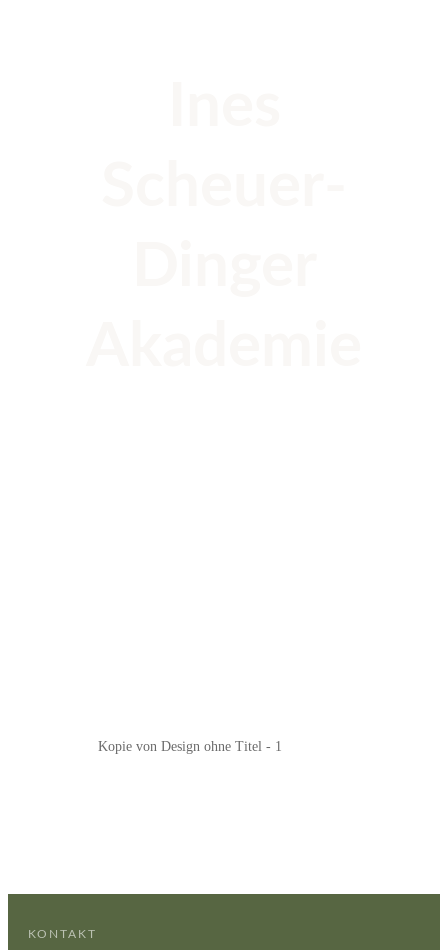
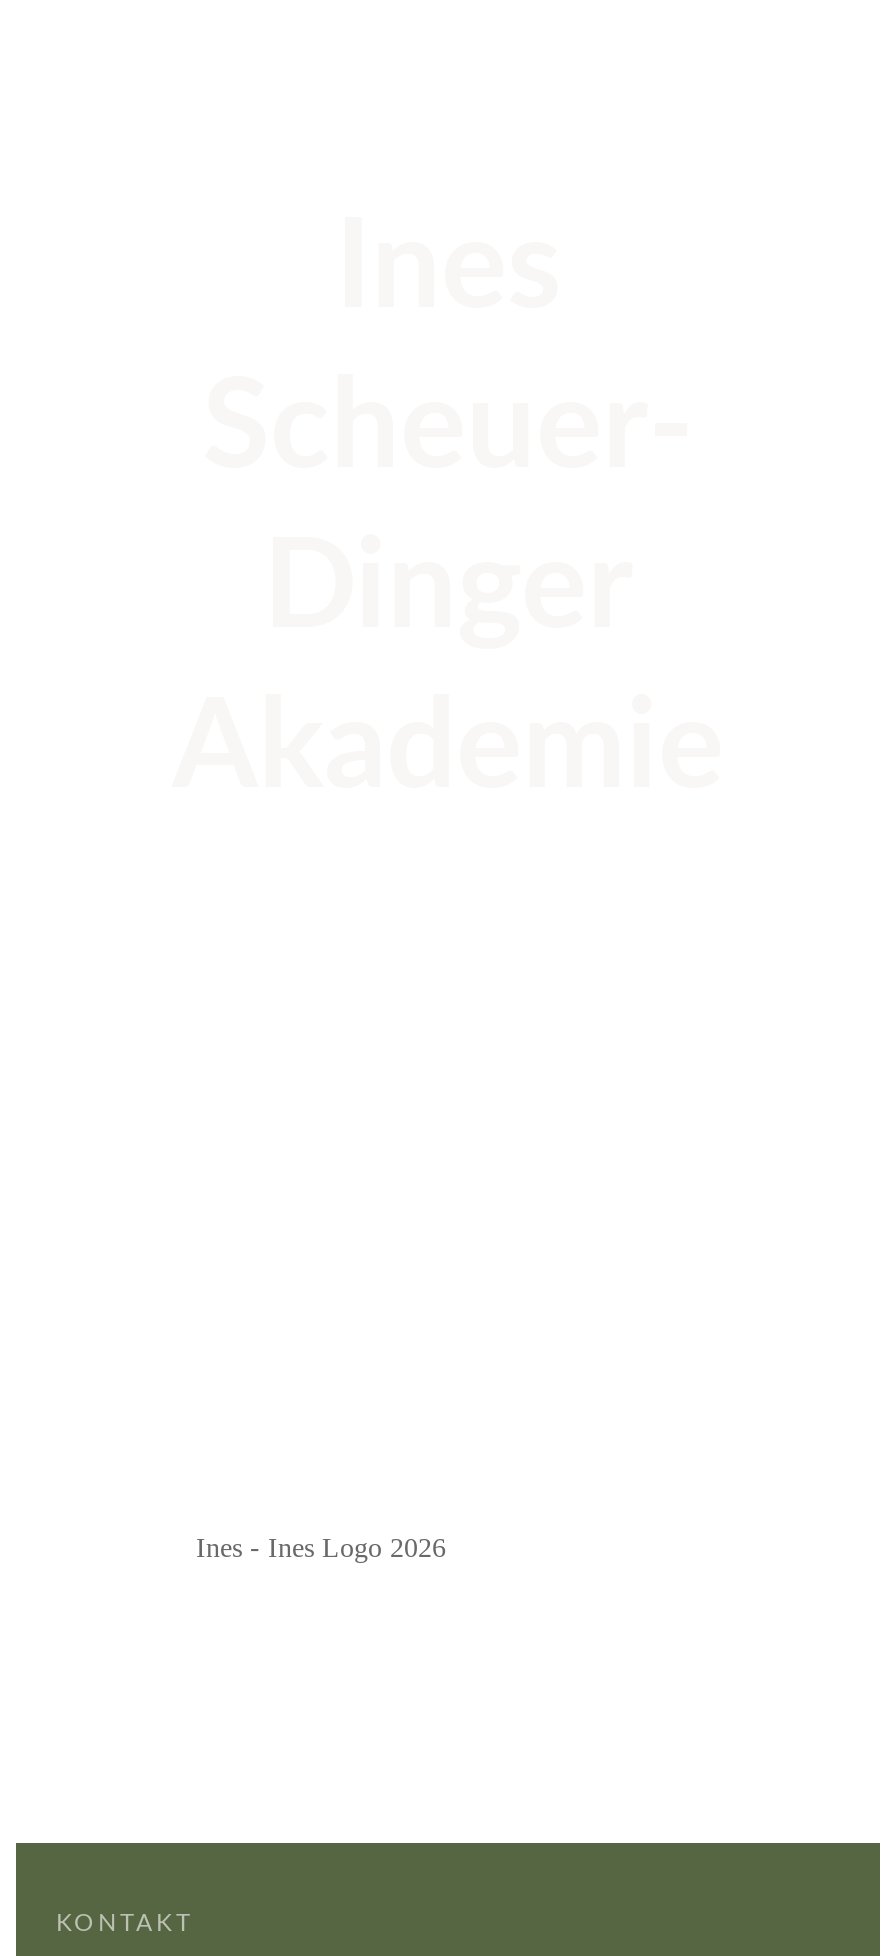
- Kopie von Design ohne Titel - 1
+ Ines - Ines Logo 2026
